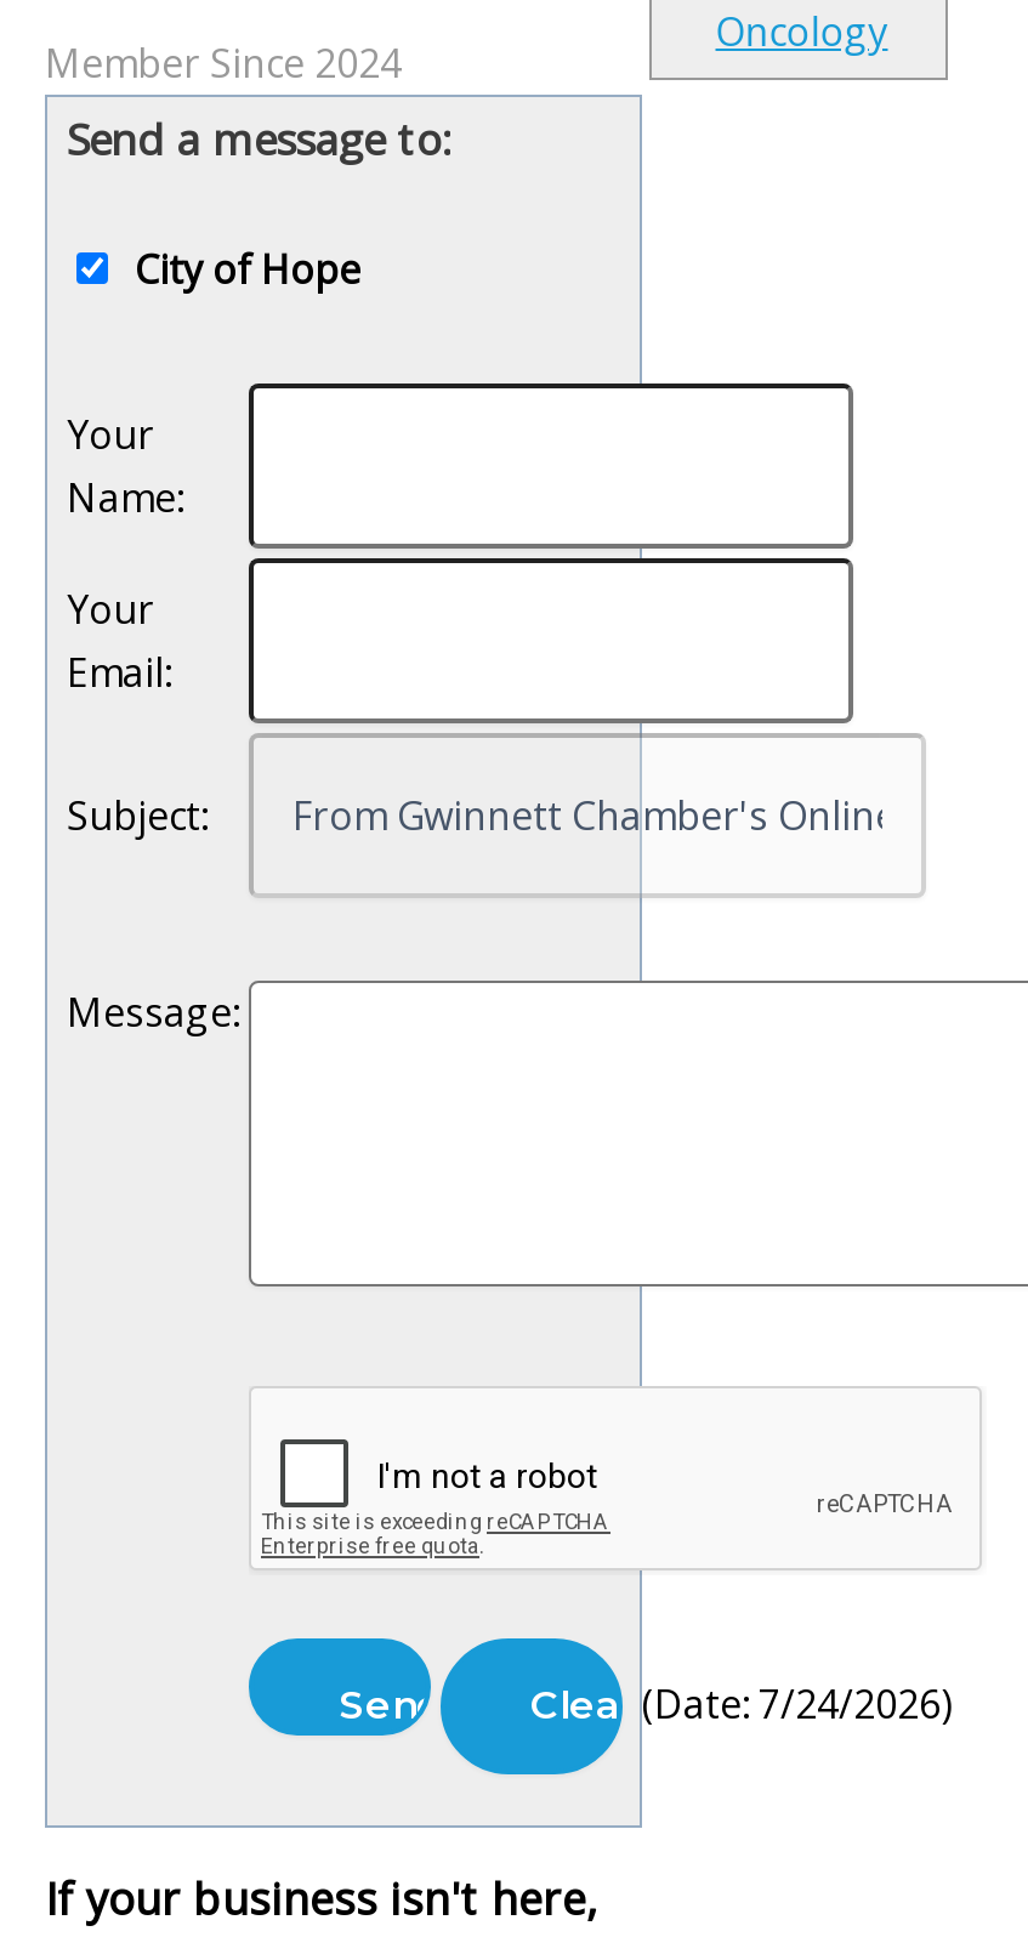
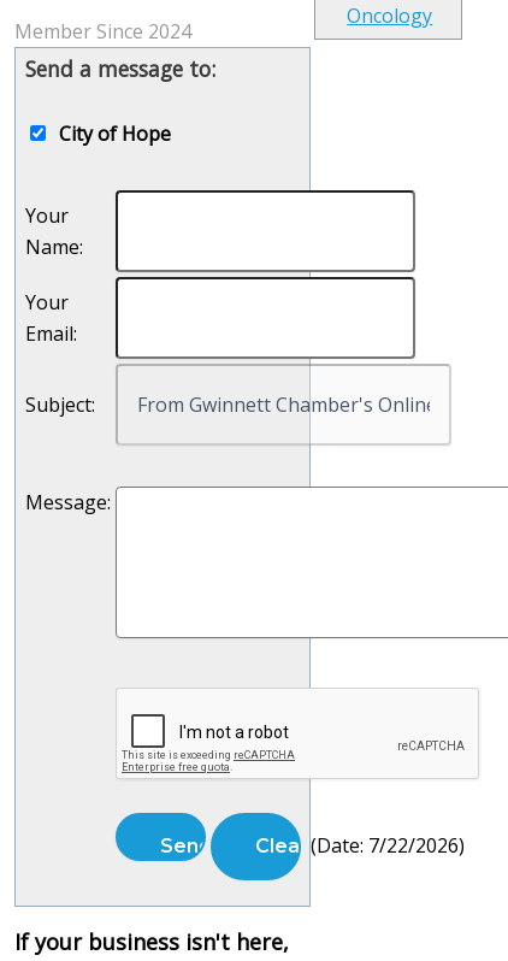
- (Date: 7/24/2026)
+ (Date: 7/22/2026)
